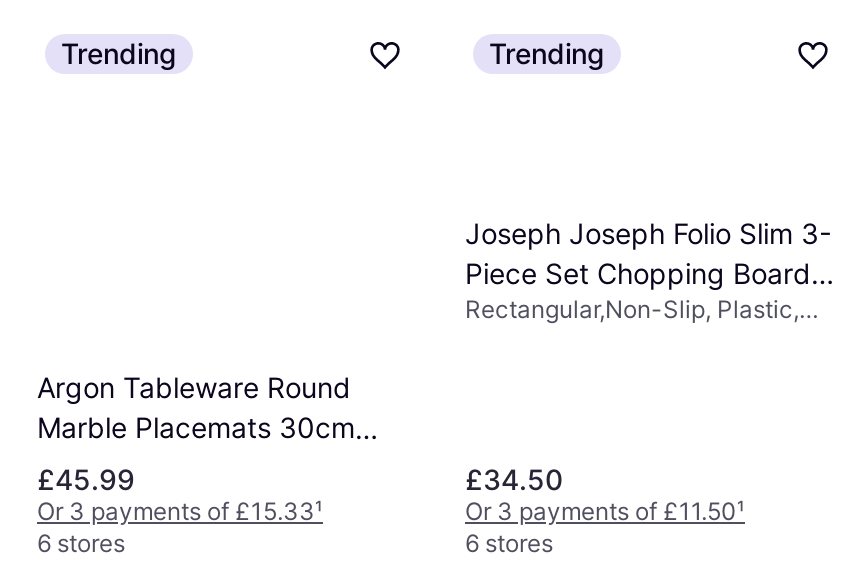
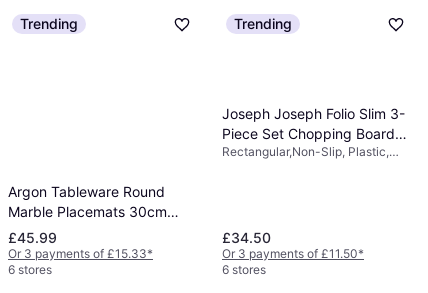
- Or 3 payments of £15.33¹
+ Or 3 payments of £15.33*

- Or 3 payments of £11.50¹
+ Or 3 payments of £11.50*
